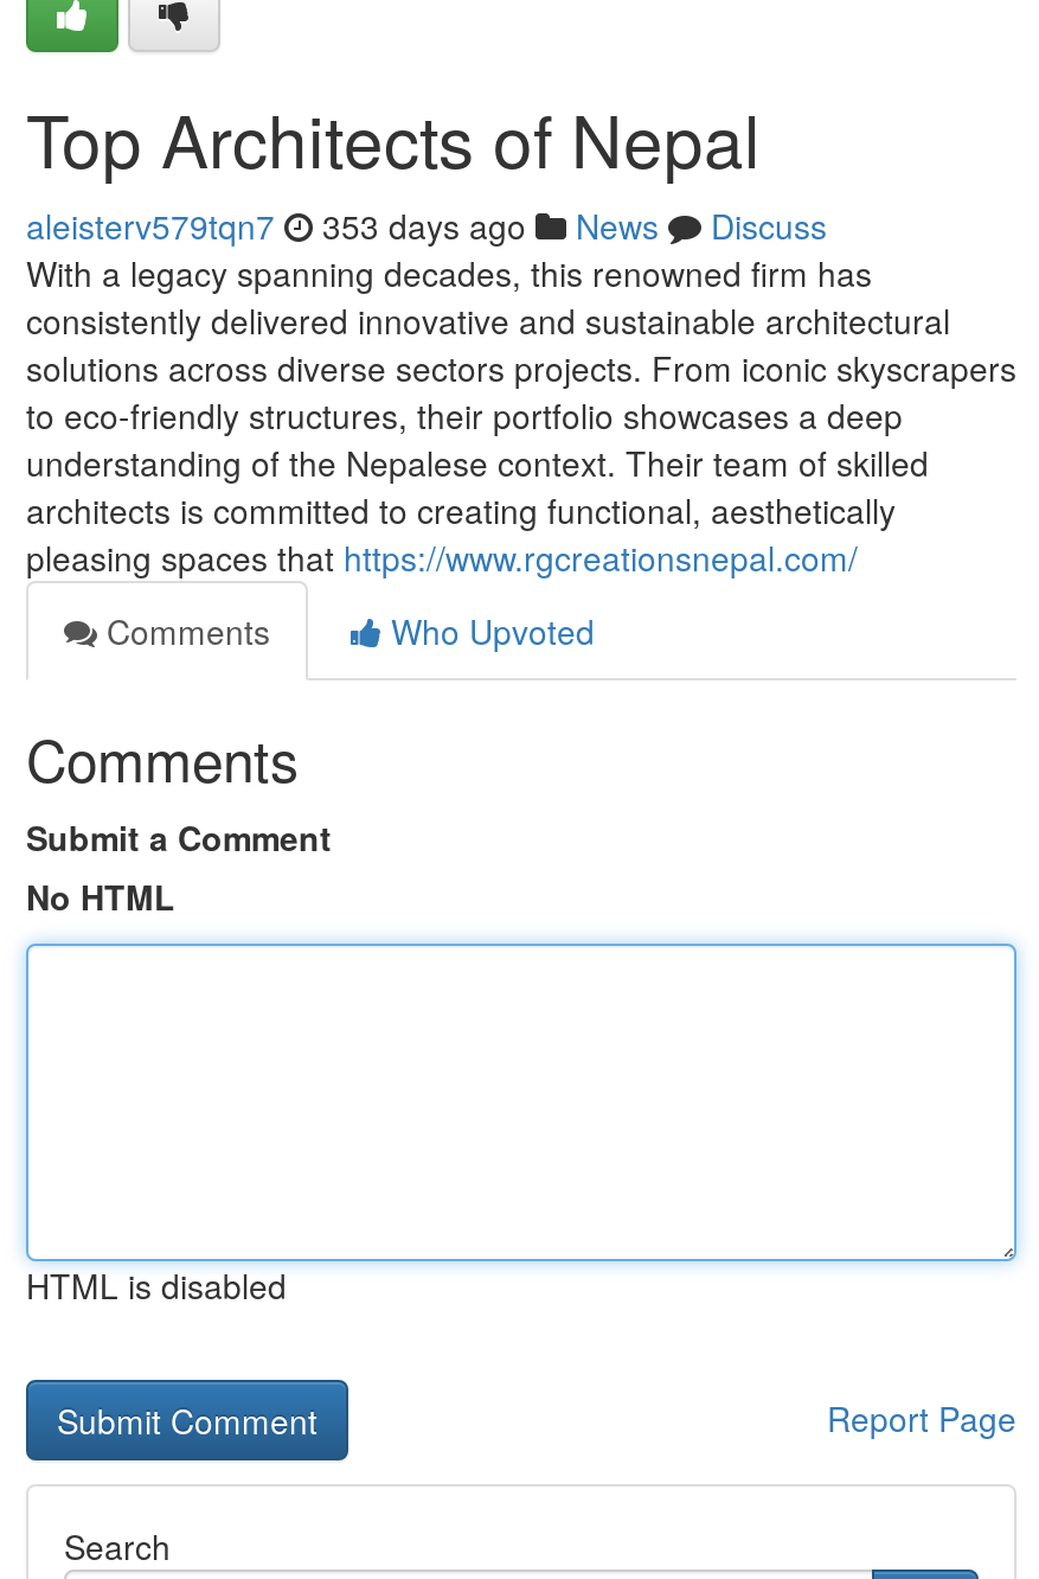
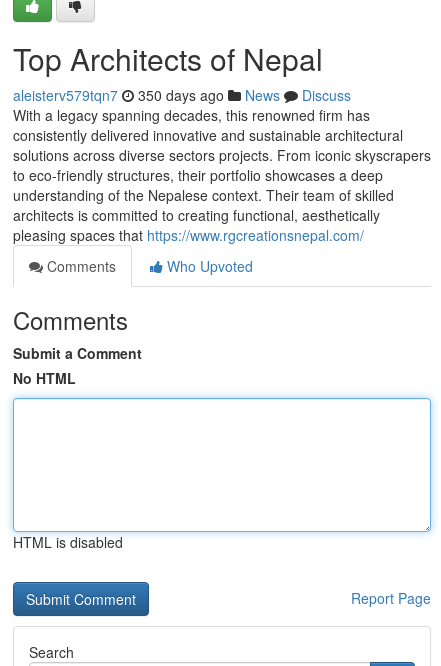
- aleisterv579tqn7 353 days ago News Discuss
+ aleisterv579tqn7 350 days ago News Discuss
